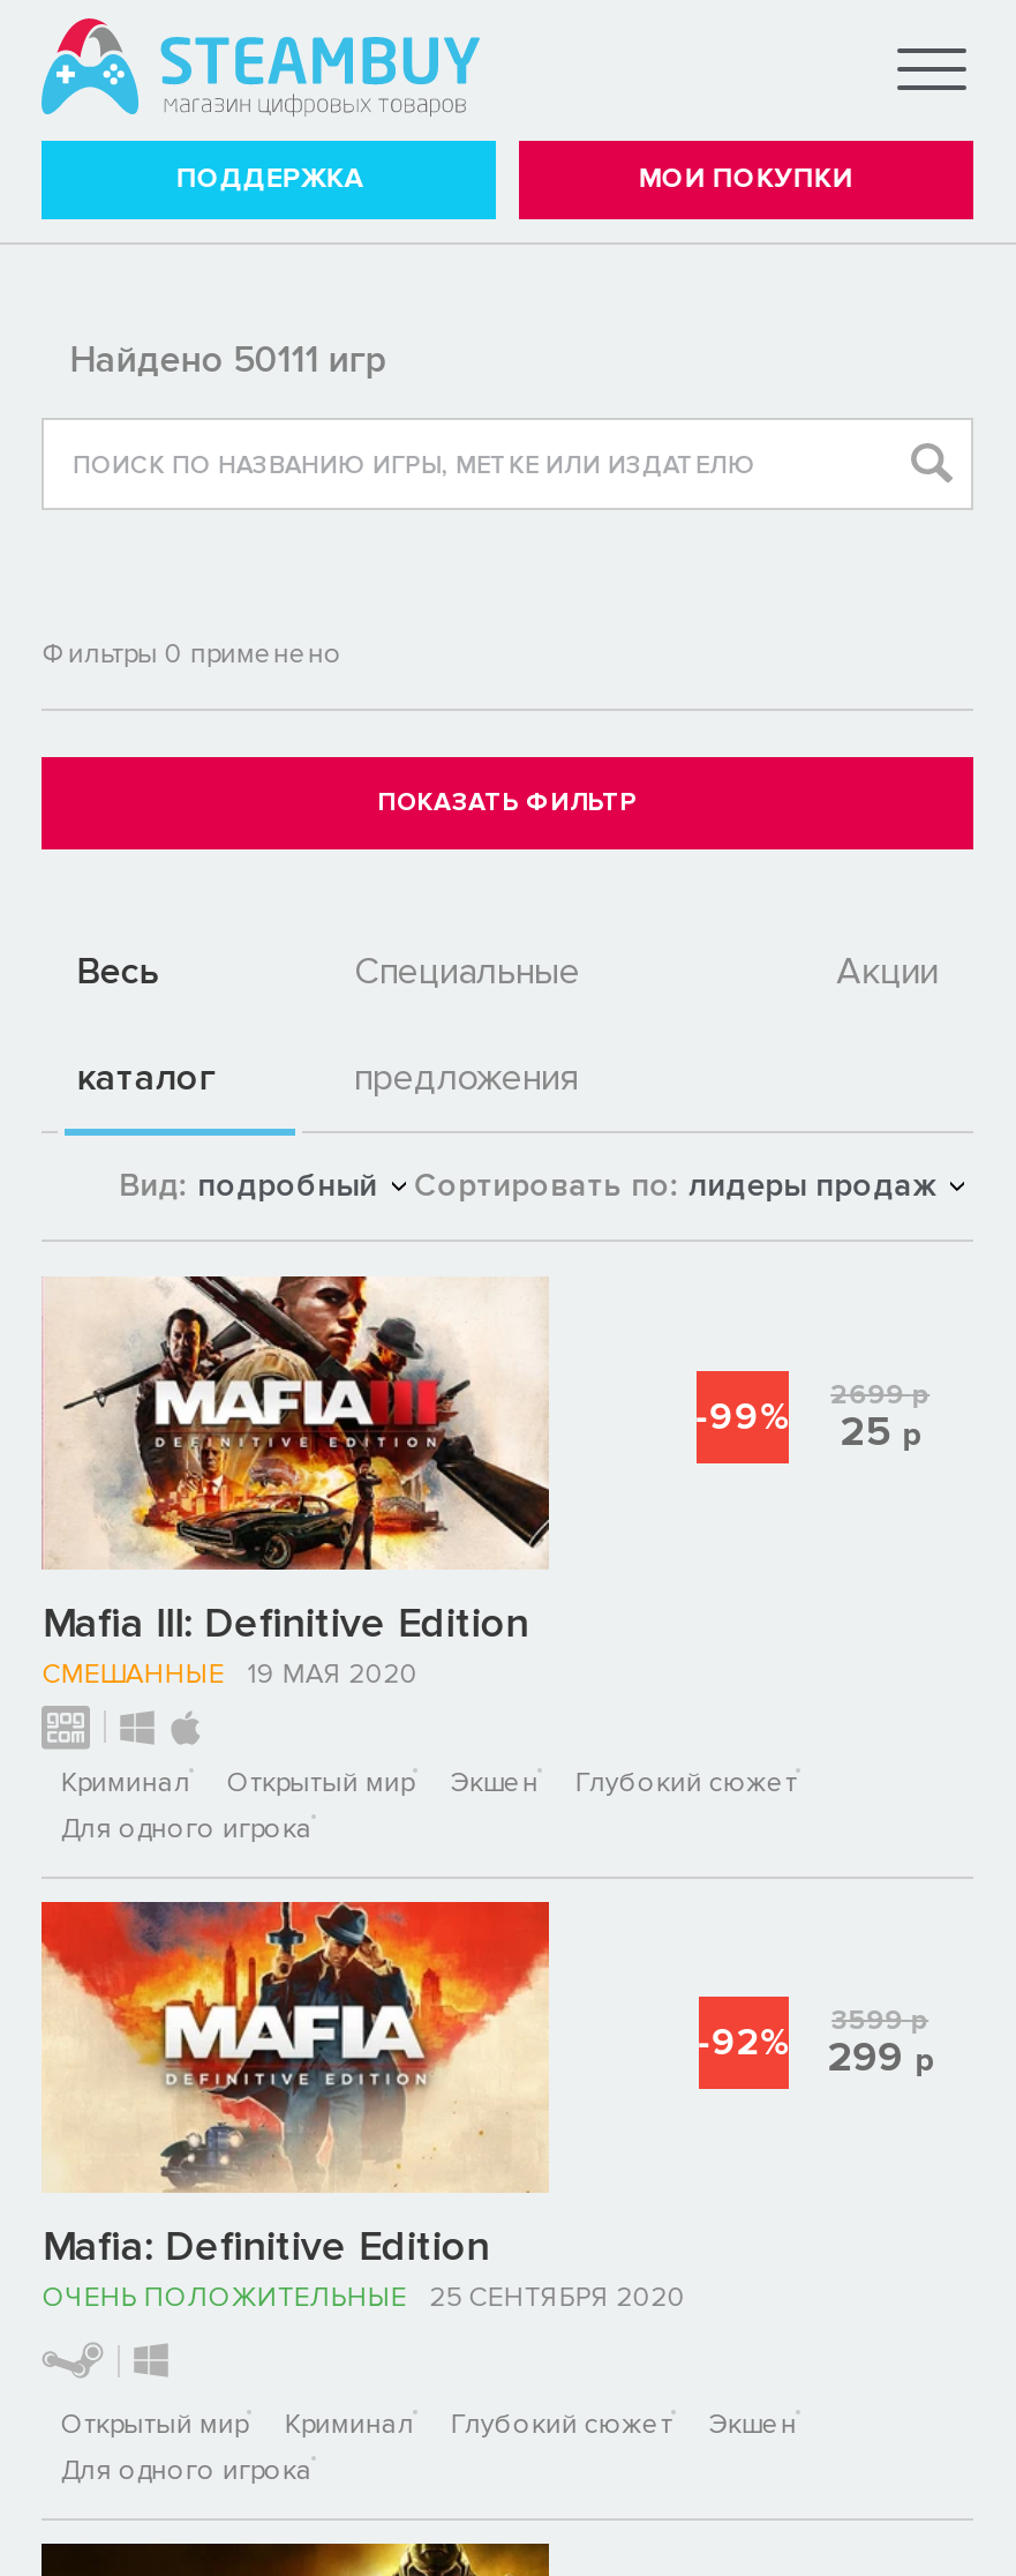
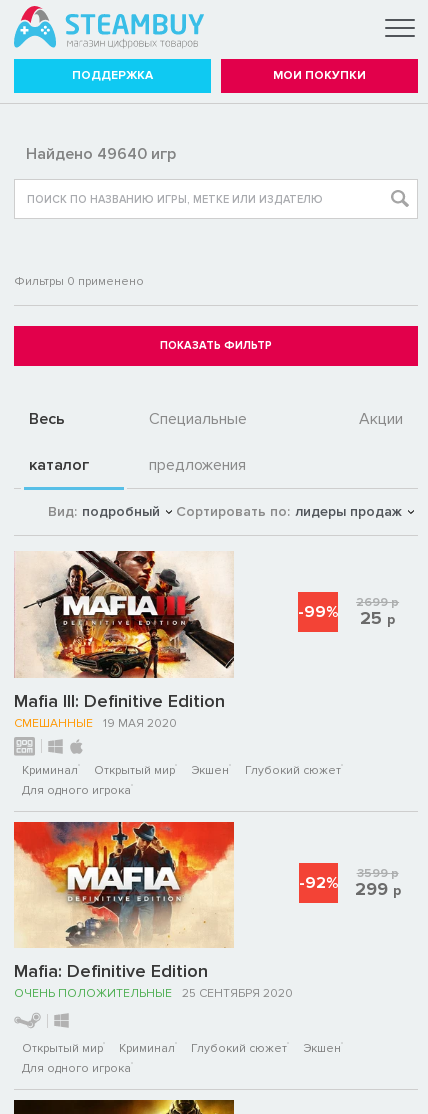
- Найдено 50111 игр
+ Найдено 49640 игр
